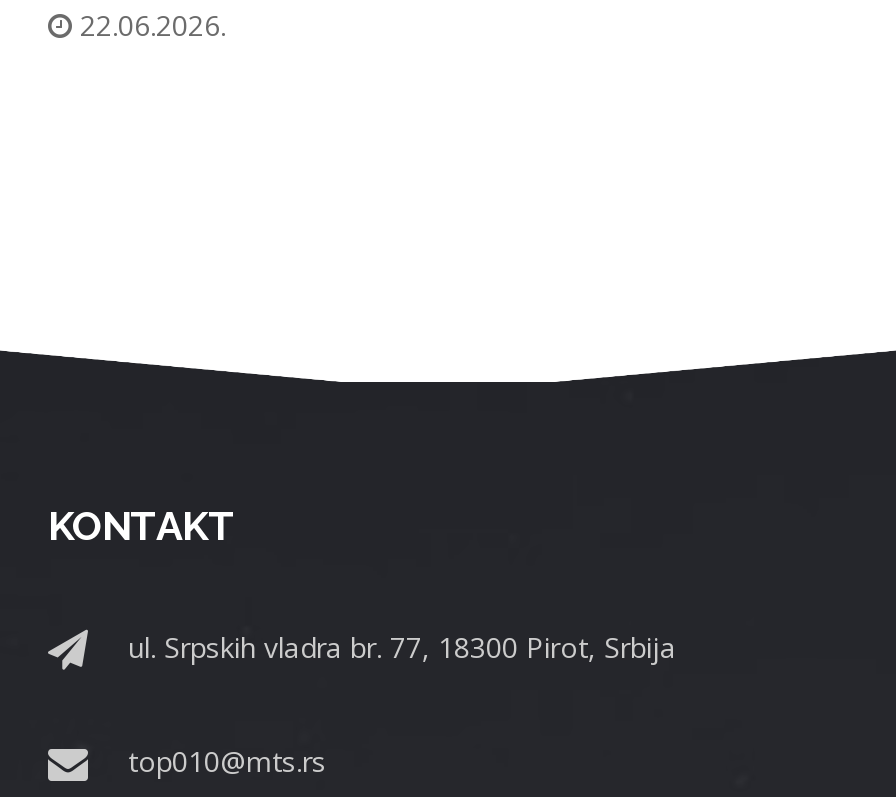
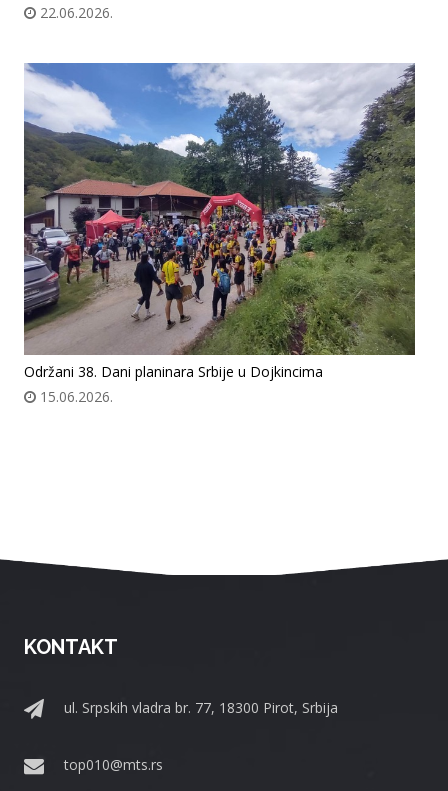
+ [image]
+ Održani 38. Dani planinara Srbije u Dojkincima
+ 15.06.2026.
